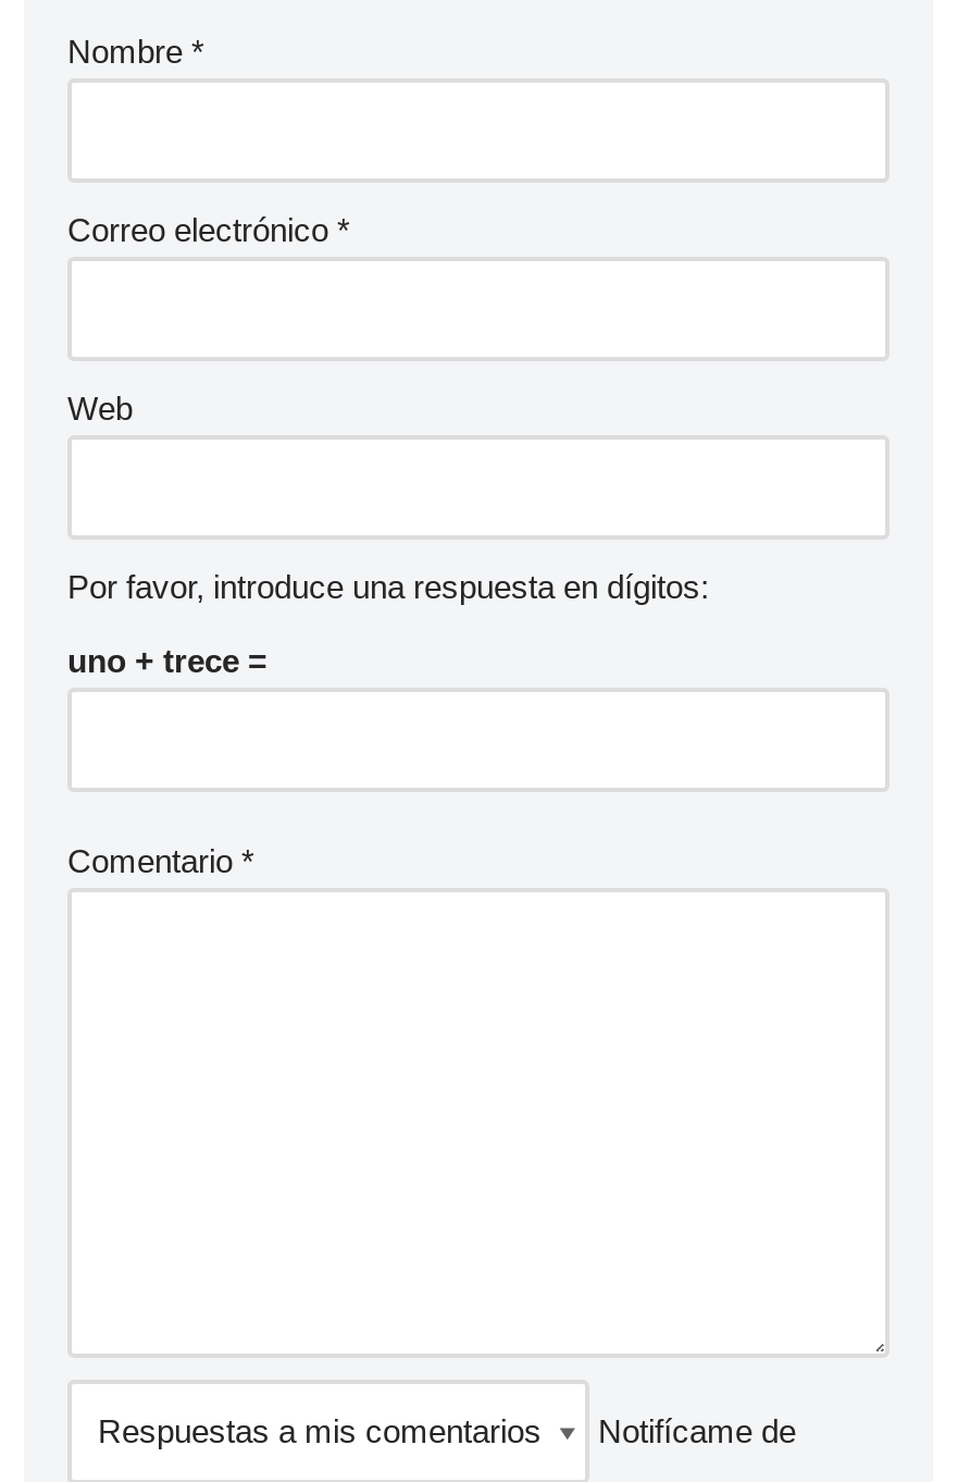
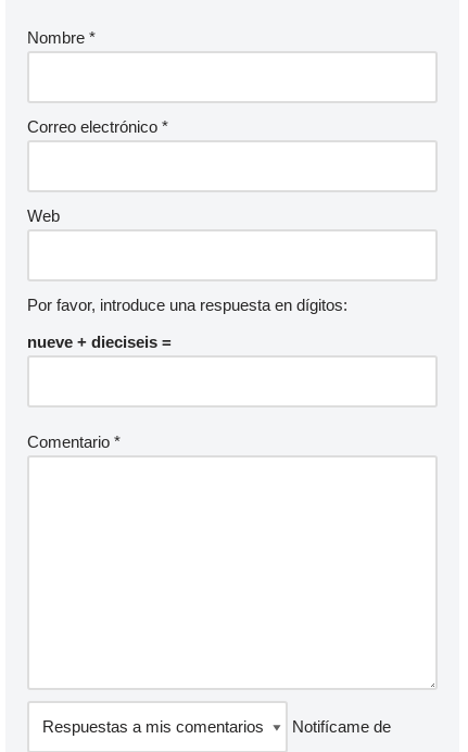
- uno + trece =
+ nueve + dieciseis =
